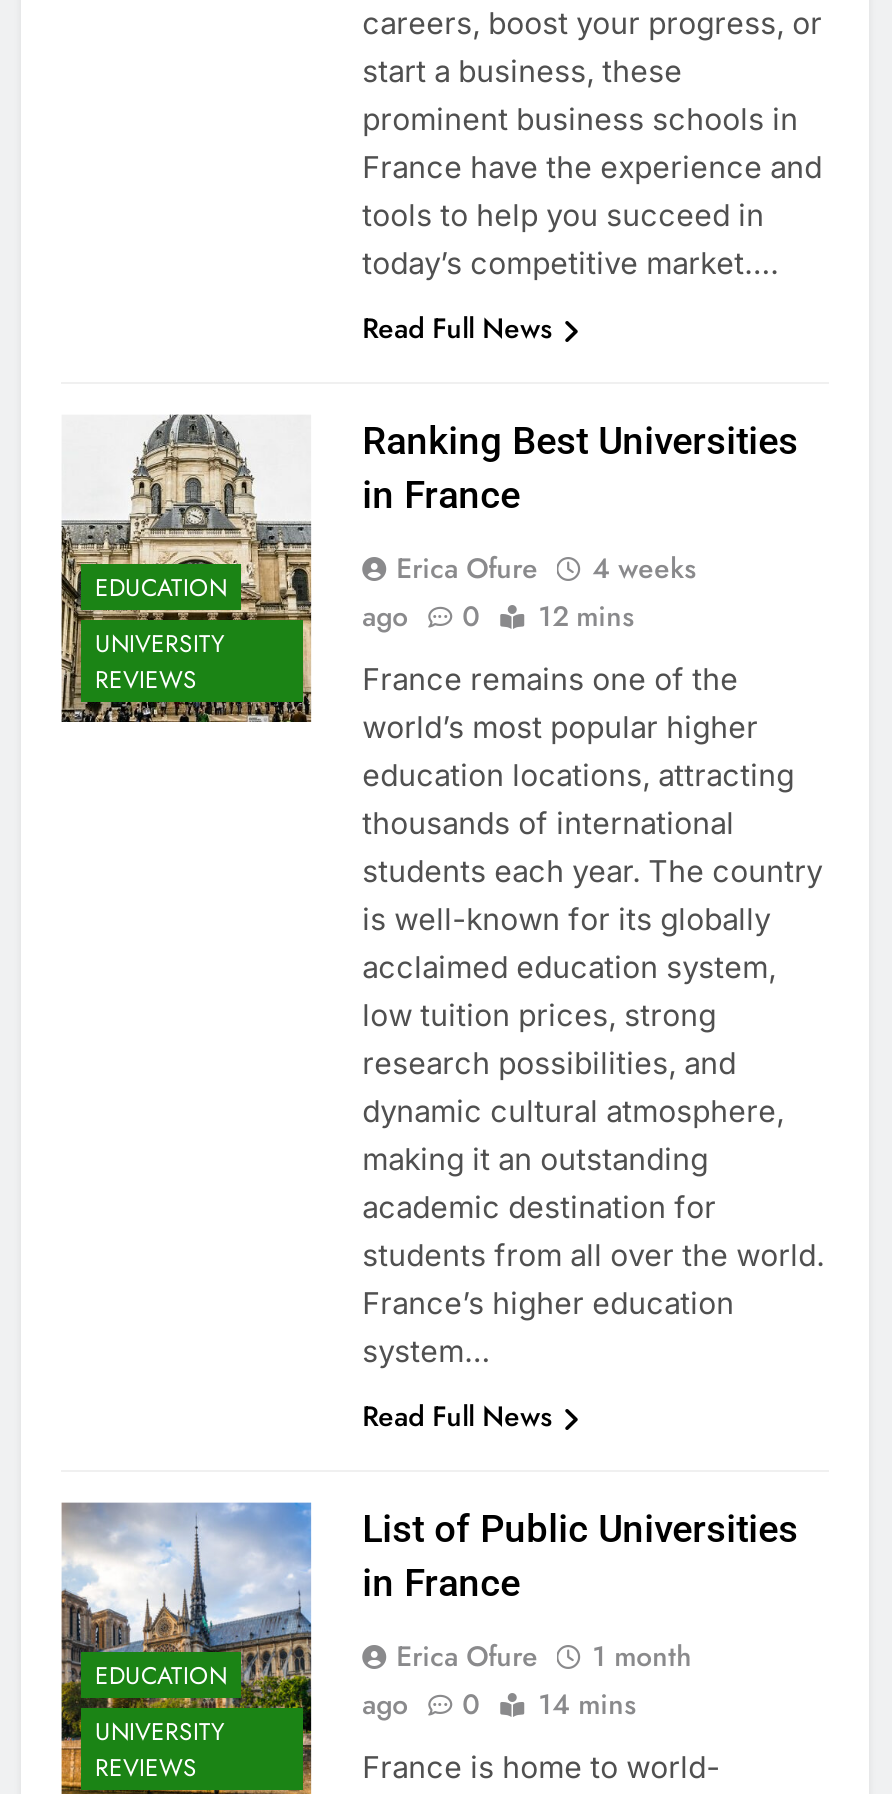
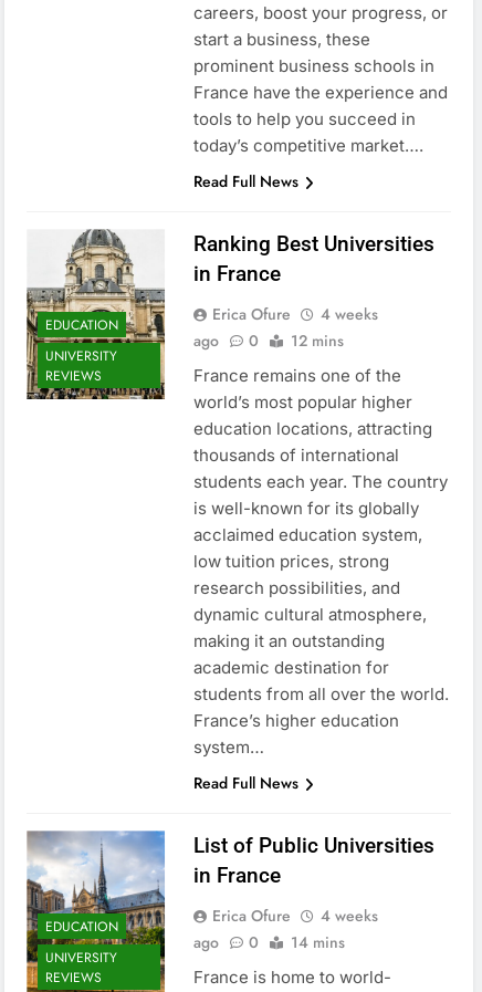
- Erica Ofure 1 month
+ Erica Ofure 4 weeks
